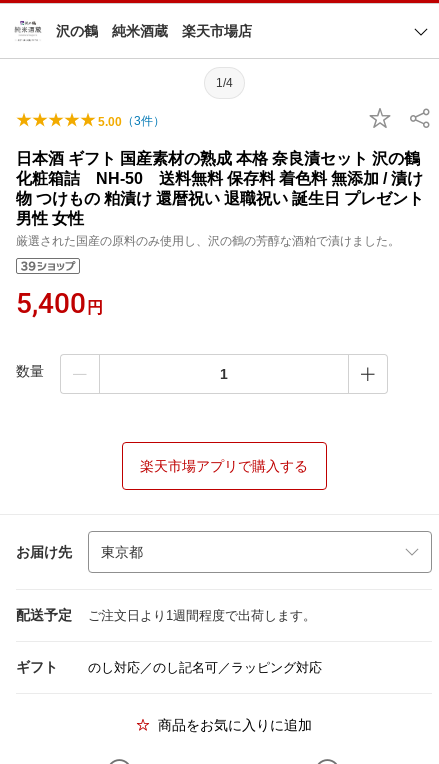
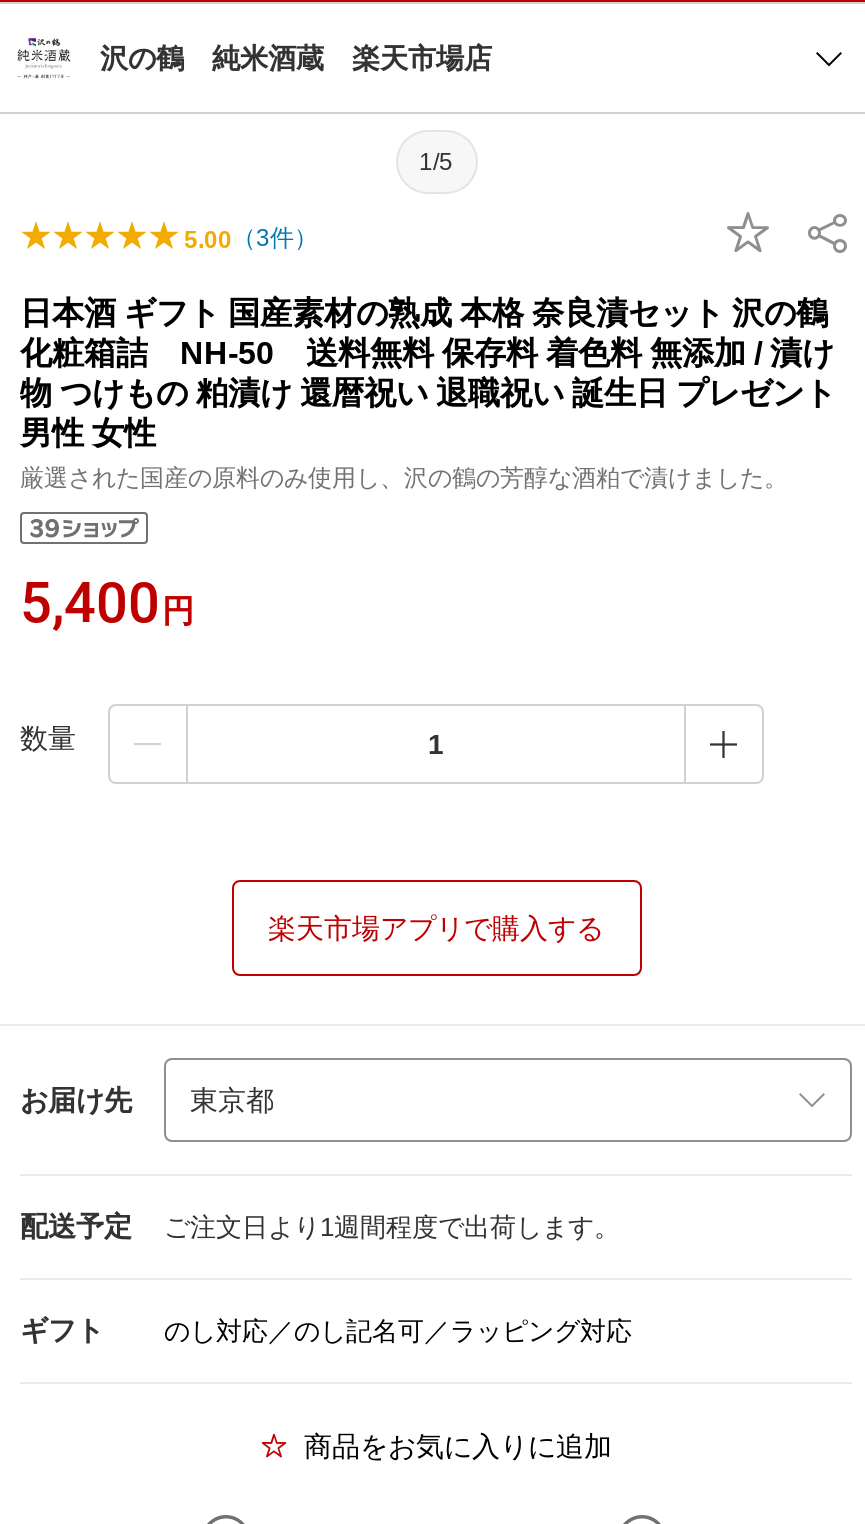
- 1/4
+ 1/5
